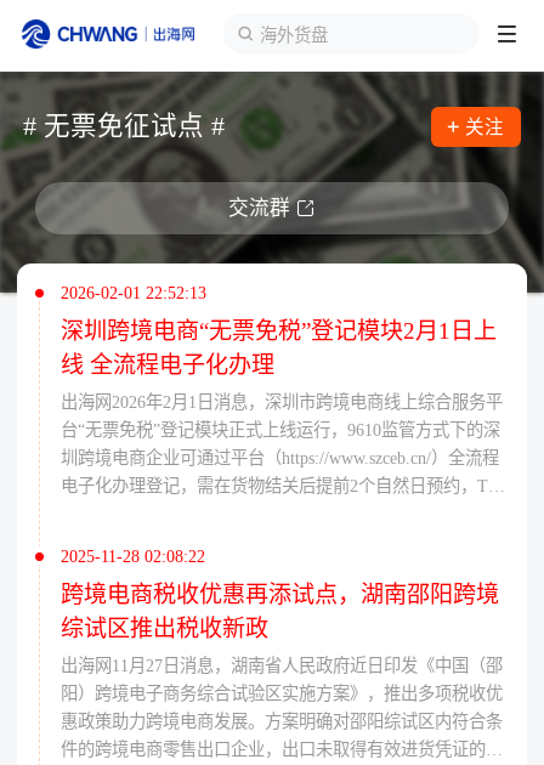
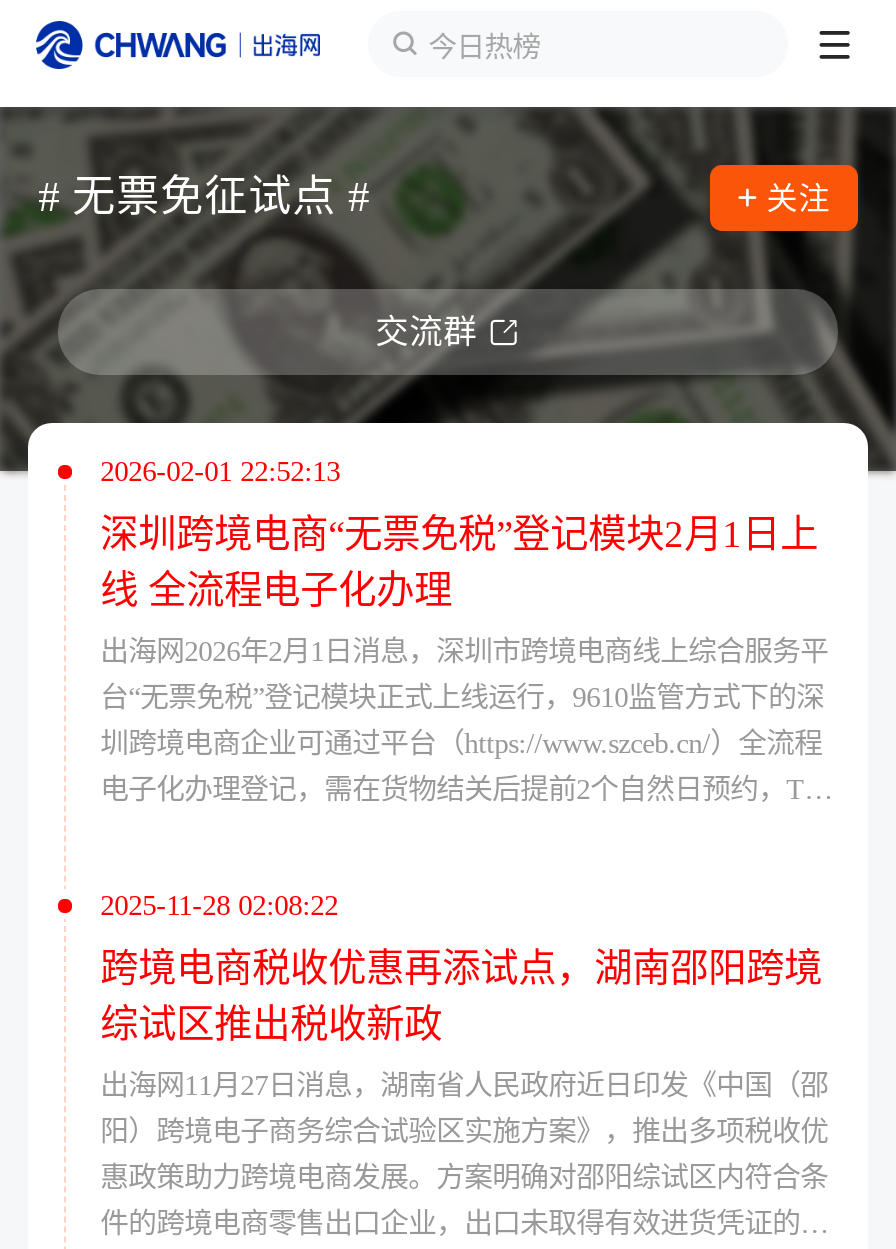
- 海外货盘
+ 今日热榜
